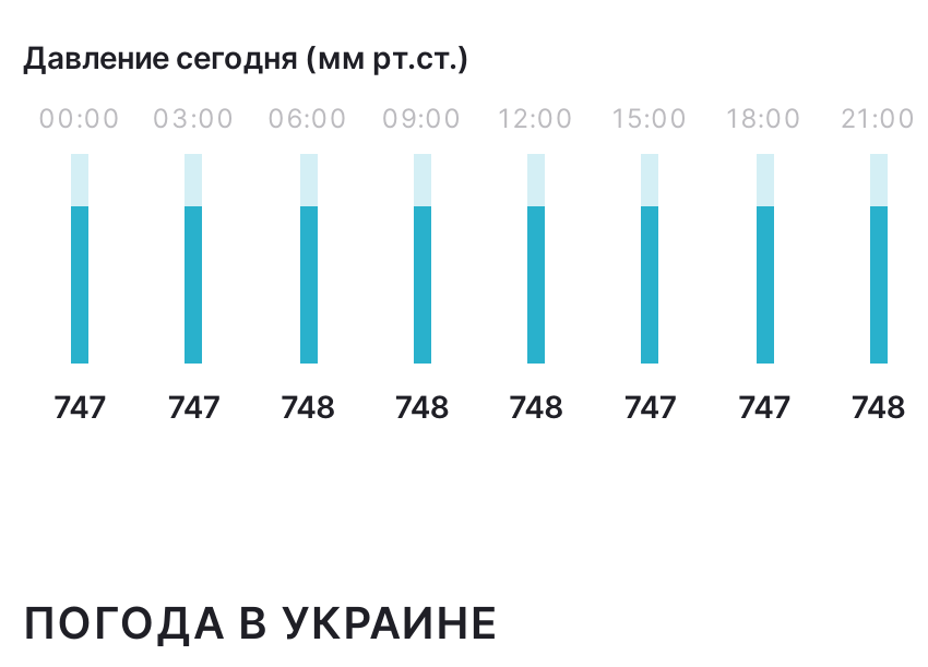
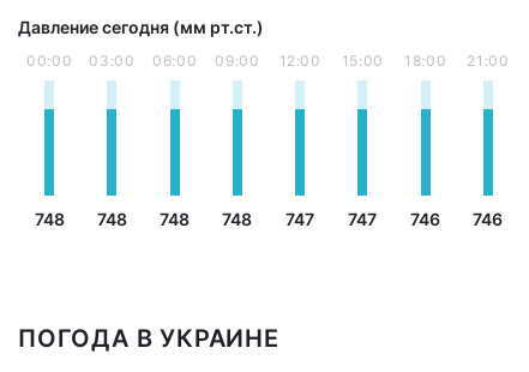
- 747
+ 748

- 747
+ 748

- 748
+ 747

- 747
+ 746

- 748
+ 746
